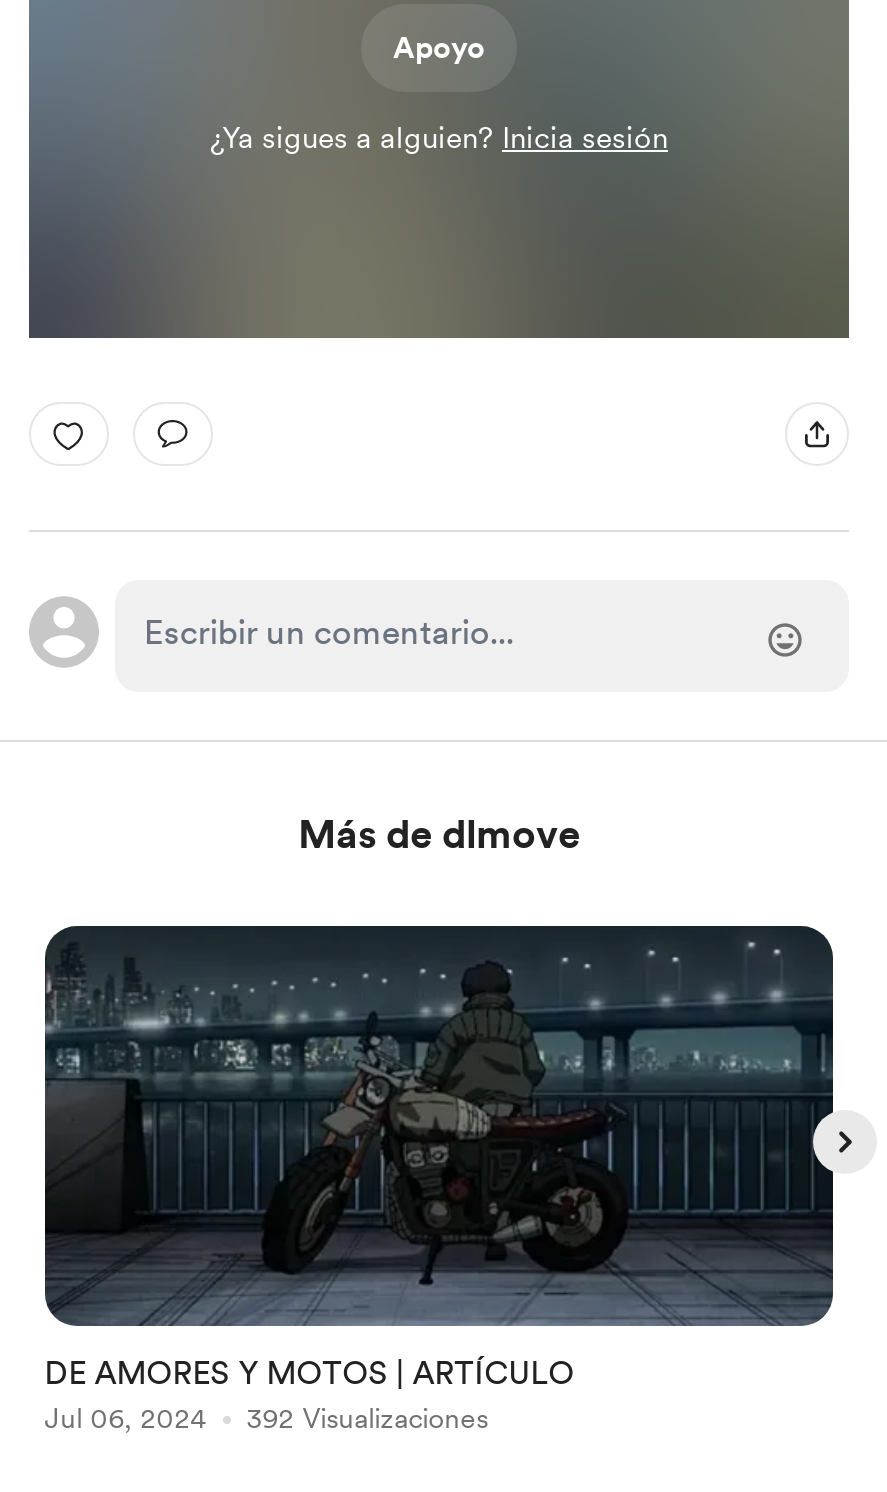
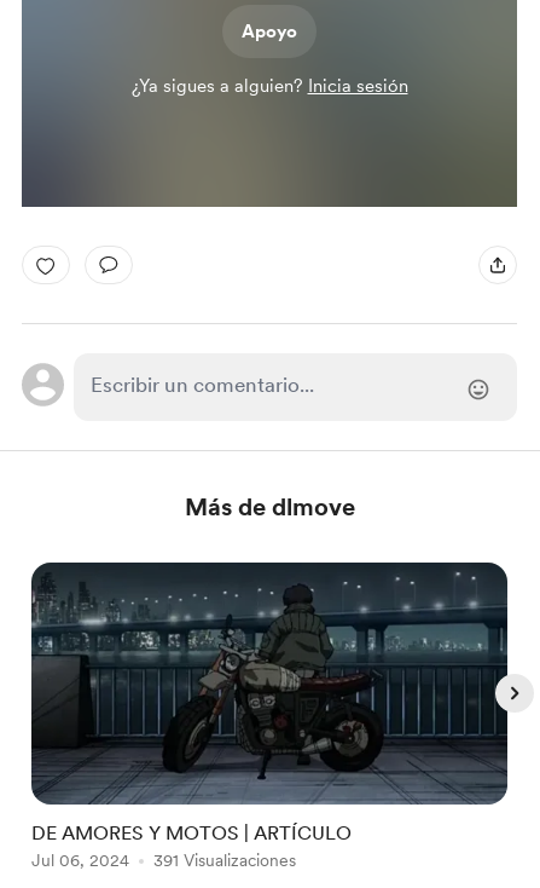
- 392 Visualizaciones
+ 391 Visualizaciones
